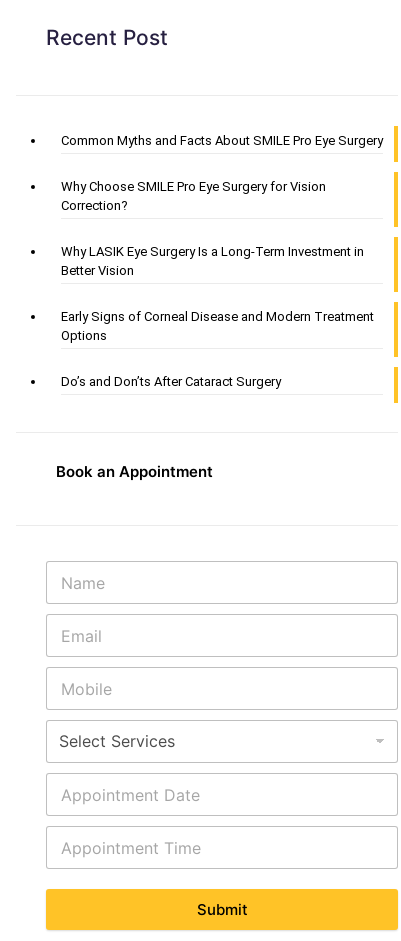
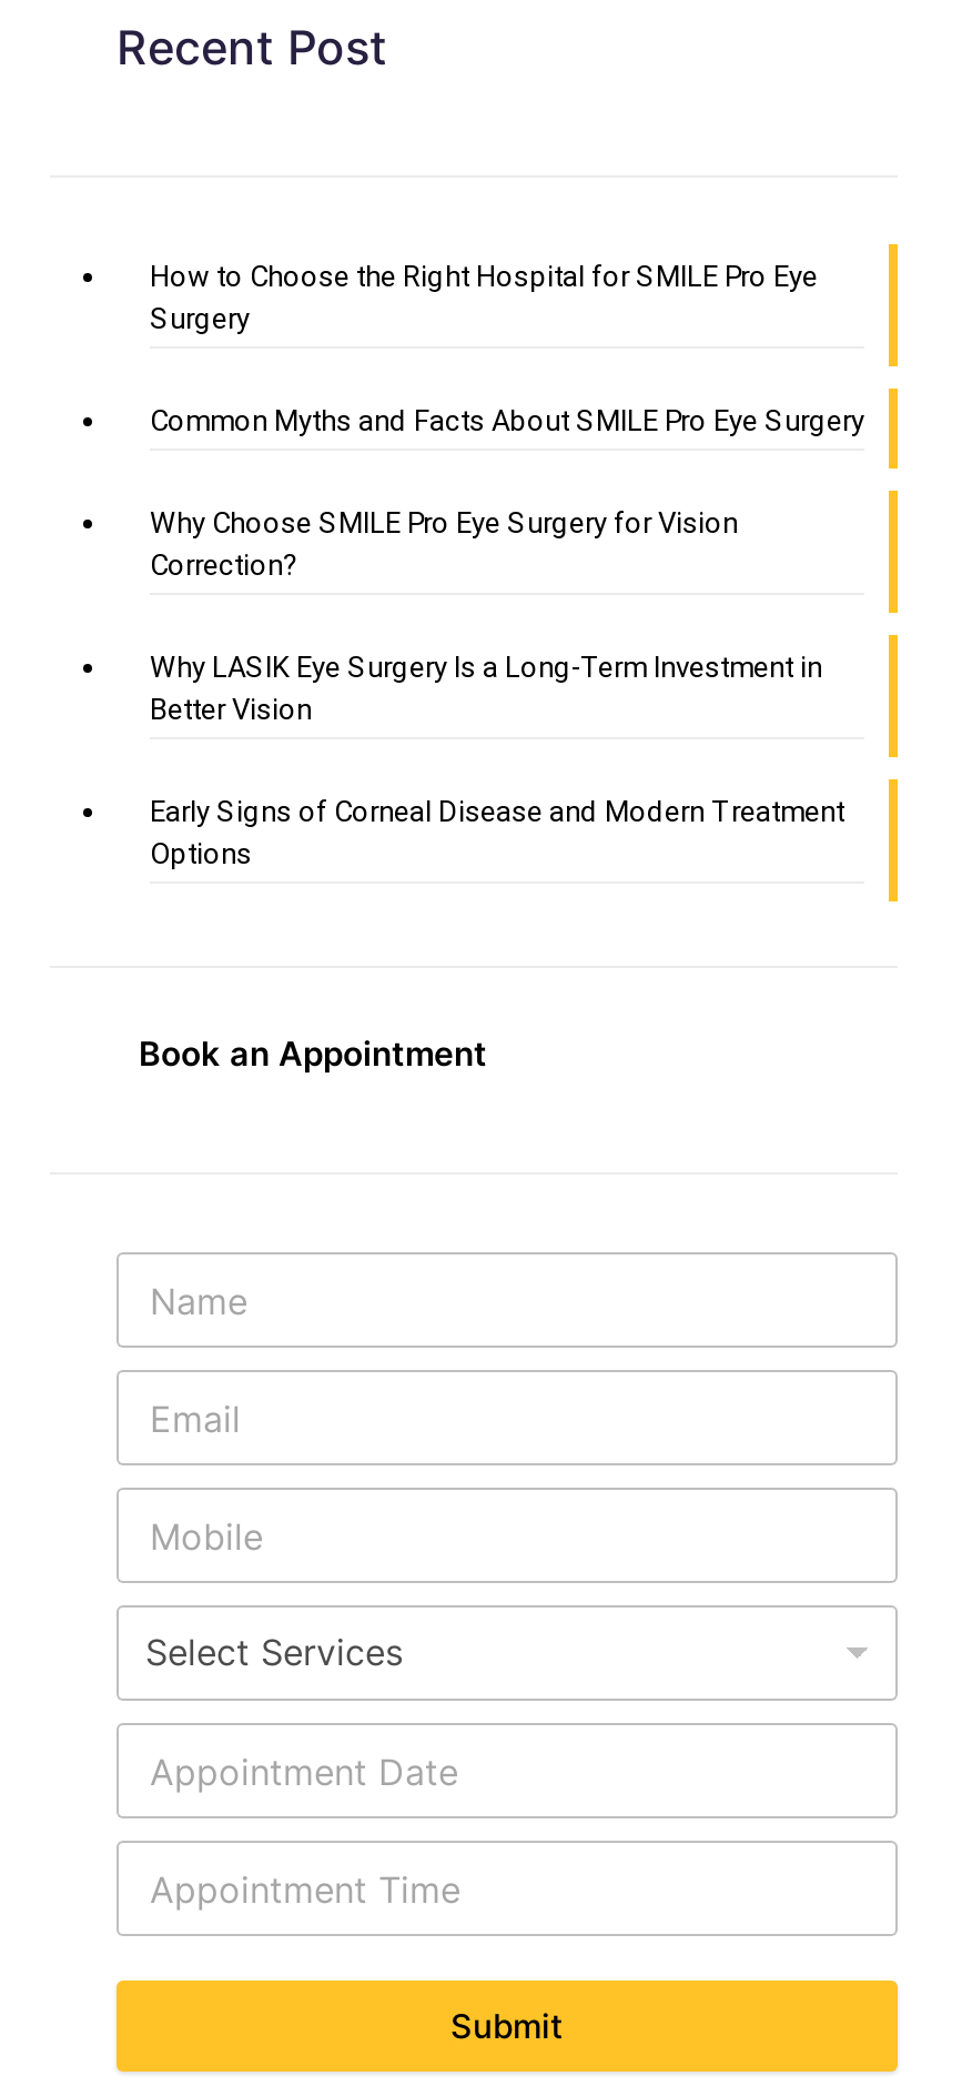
+ How to Choose the Right Hospital for SMILE Pro Eye
+ Surgery

moved down: Common Myths and Facts About SMILE Pro Eye Surgery | Why Choose SMILE Pro Eye Surgery for Vision | Correction? | Why LASIK Eye Surgery Is a Long-Term Investment in | Better Vision | Early Signs of Corneal Disease and Modern Treatment | Options

- Do’s and Don’ts After Cataract Surgery
